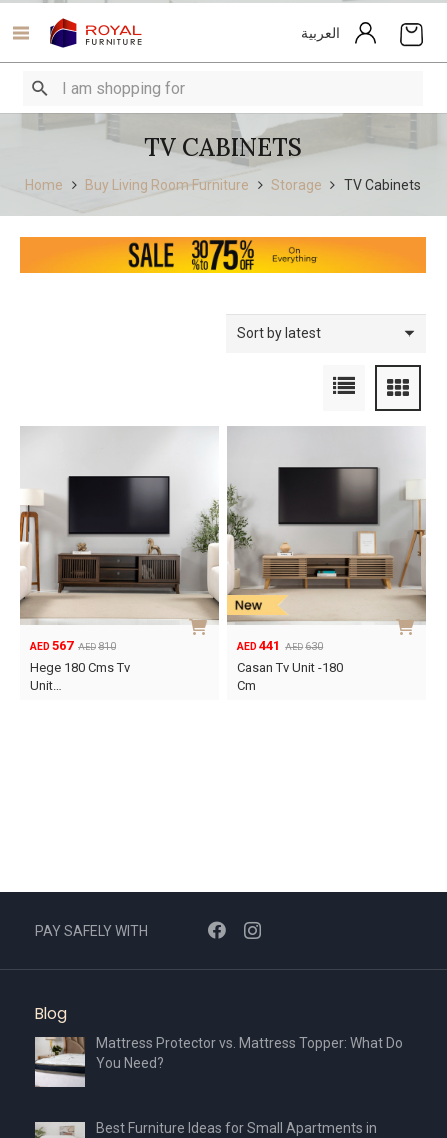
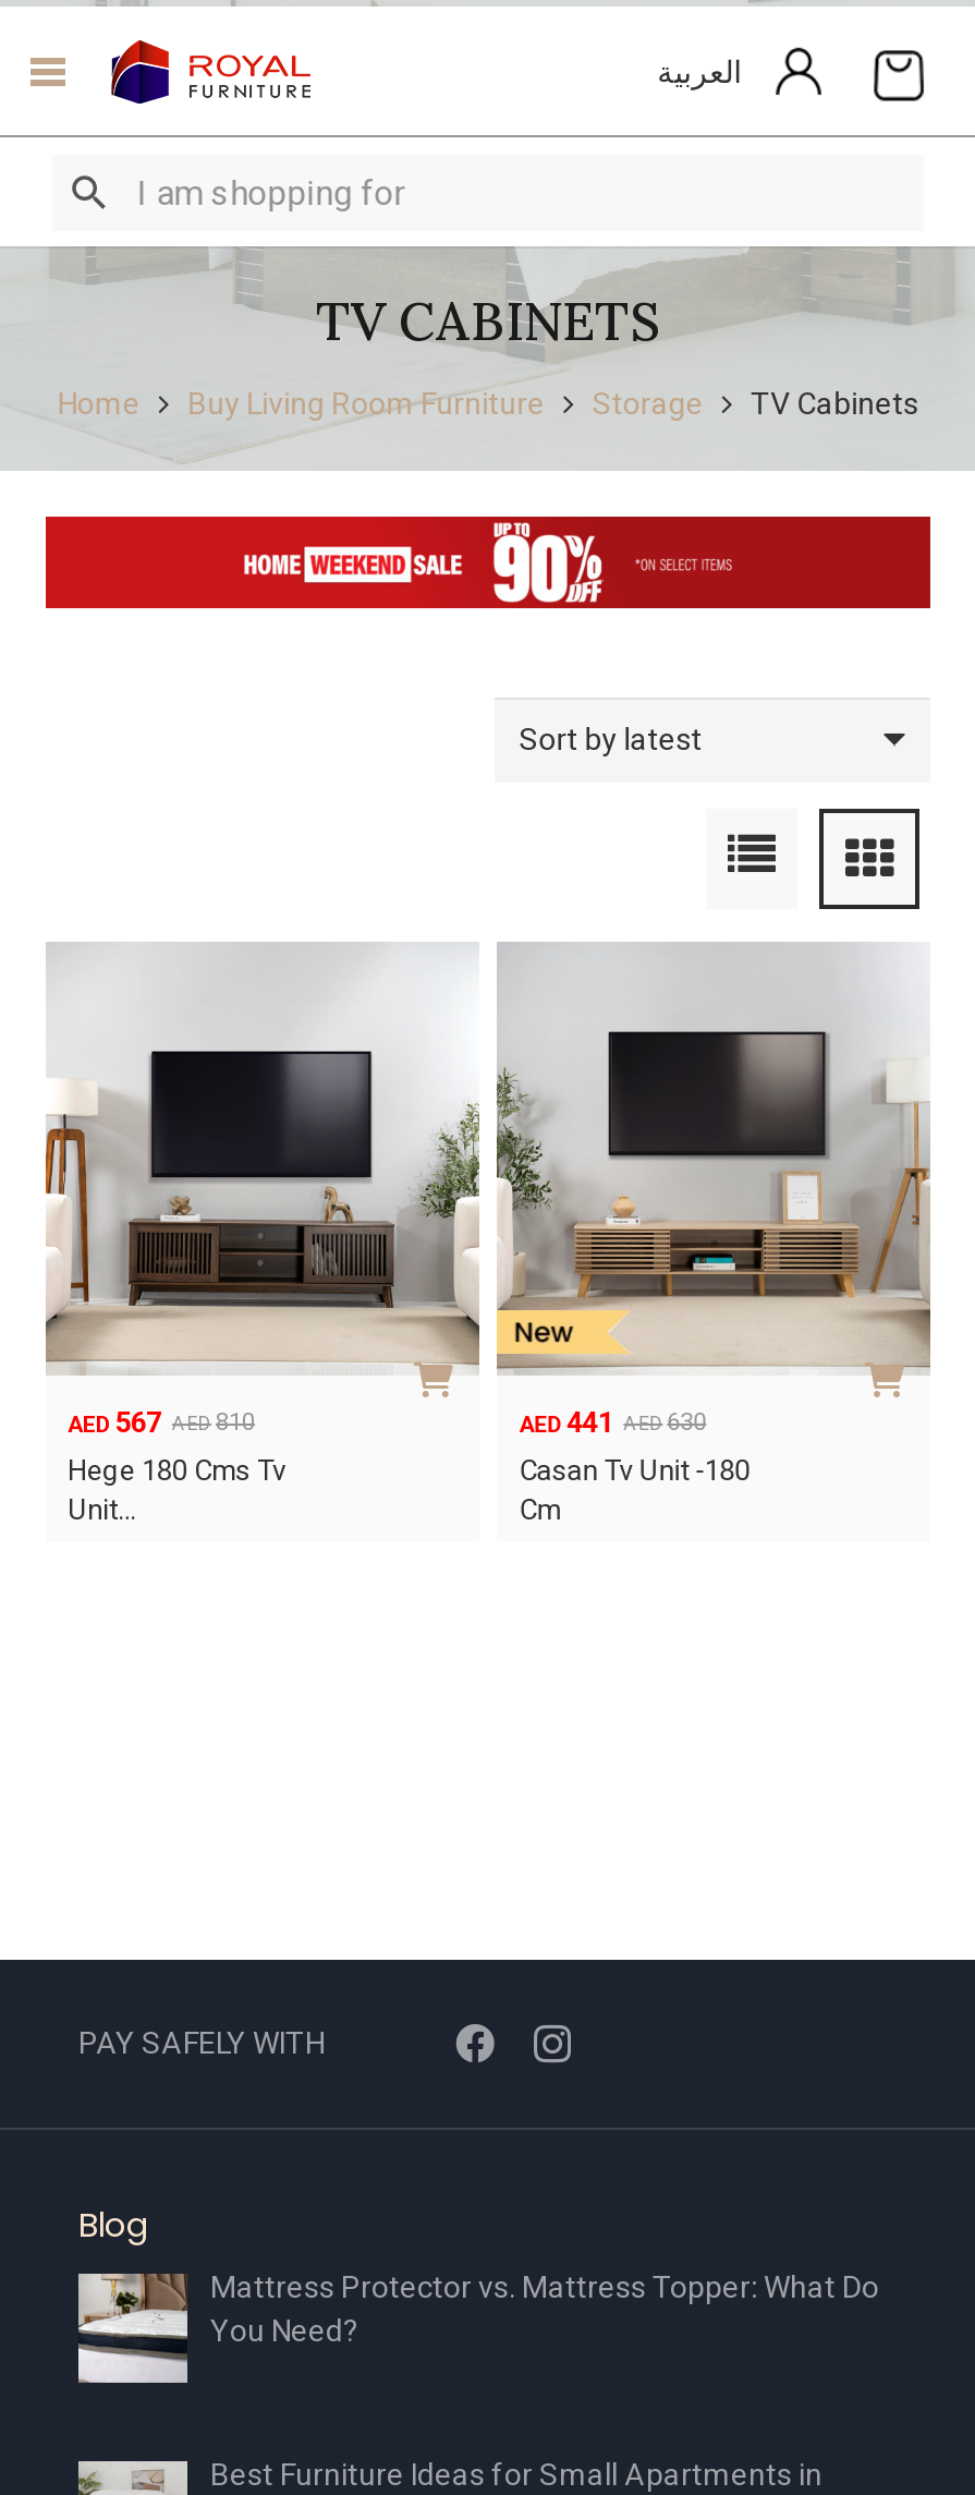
- [image]
+ [image]
